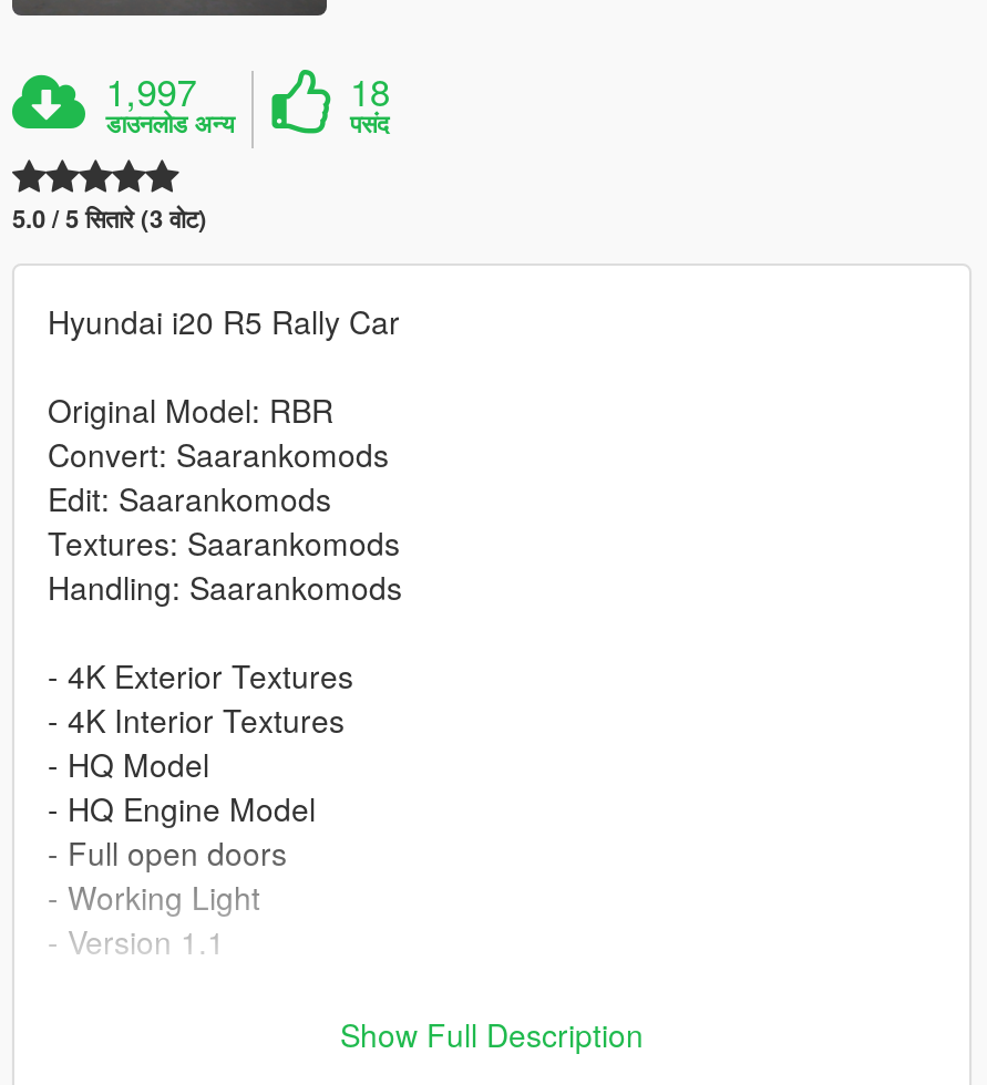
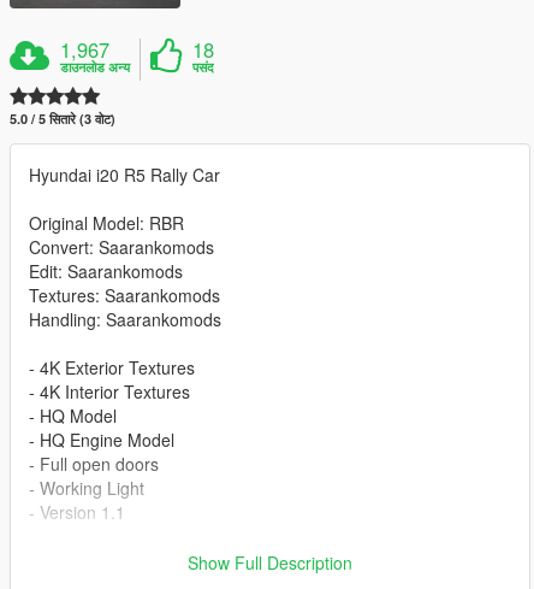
- 1,997
+ 1,967
